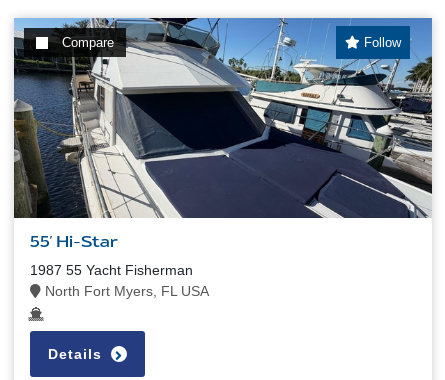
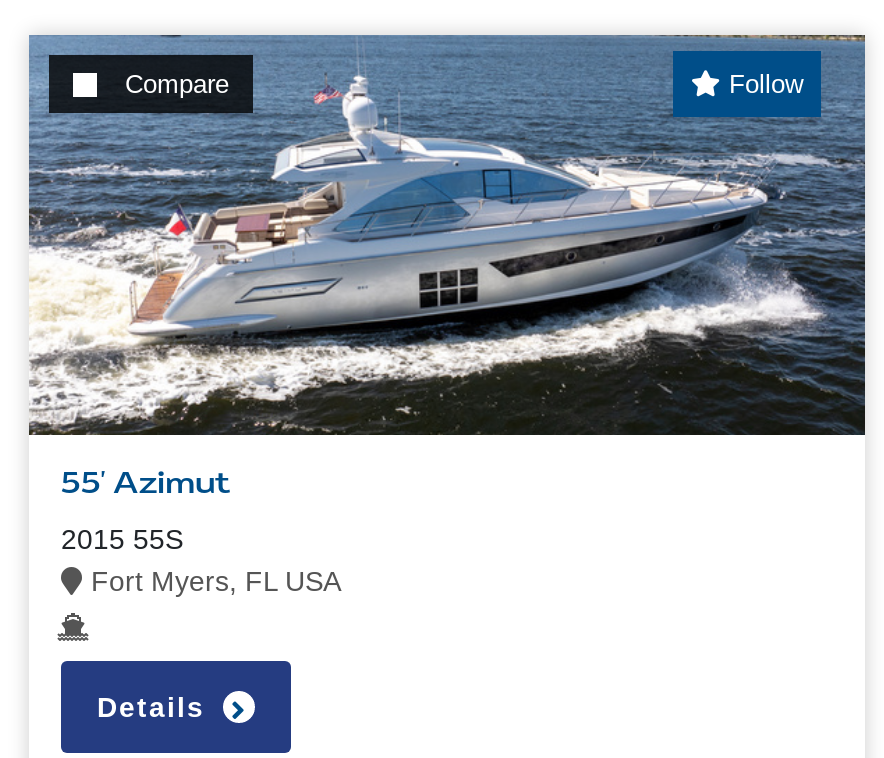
- [image]
- 55' Hi-Star
+ [image]
+ 55' Azimut

- 1987 55 Yacht Fisherman
- North Fort Myers, FL USA
+ 2015 55S
+ Fort Myers, FL USA
